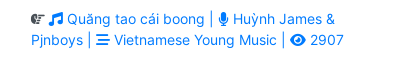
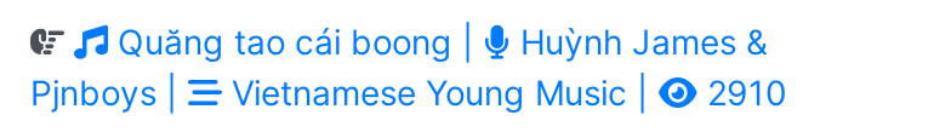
- 2907
+ 2910
